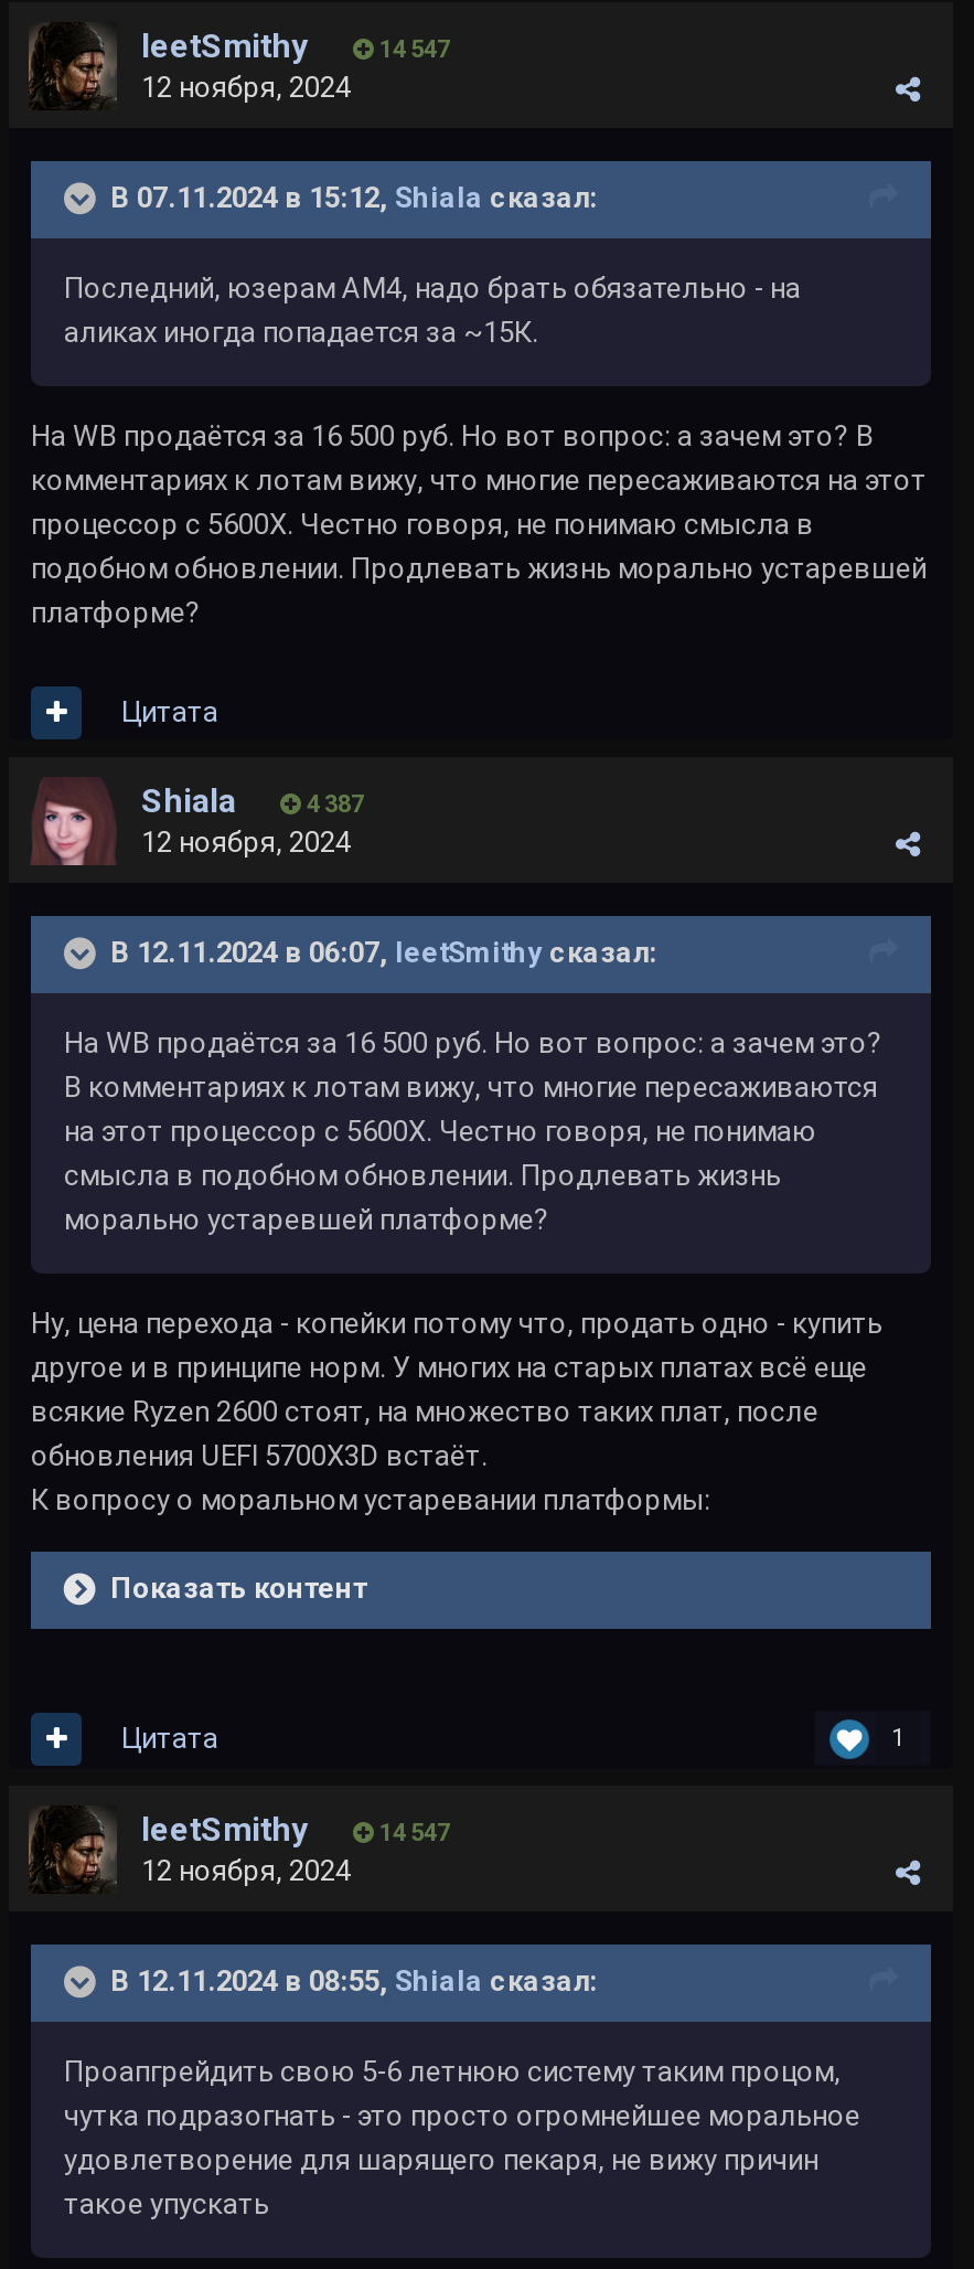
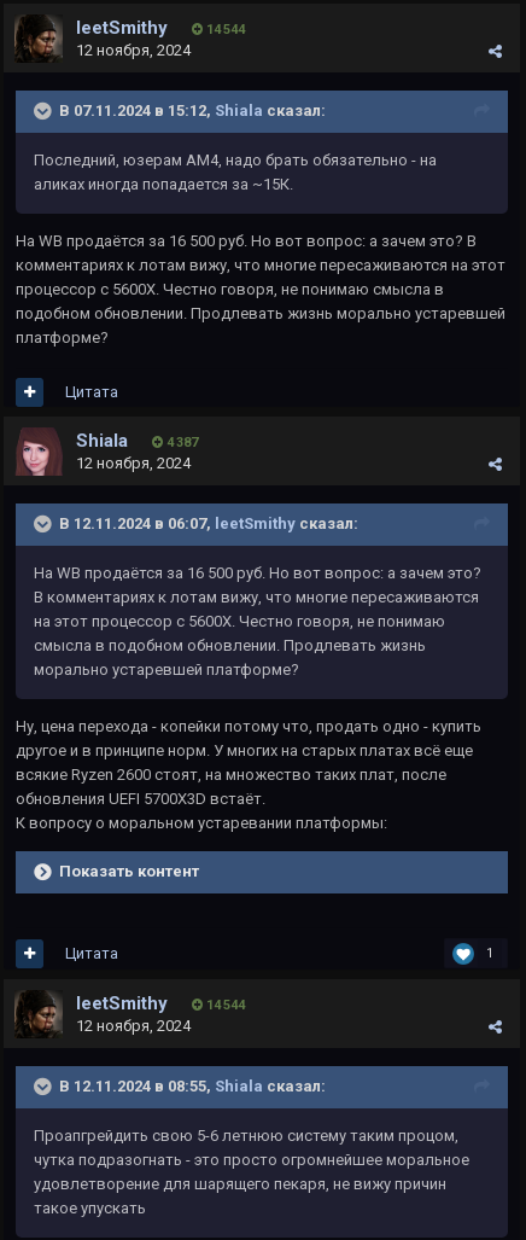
- 14 547
+ 14 544

- 14 547
+ 14 544
